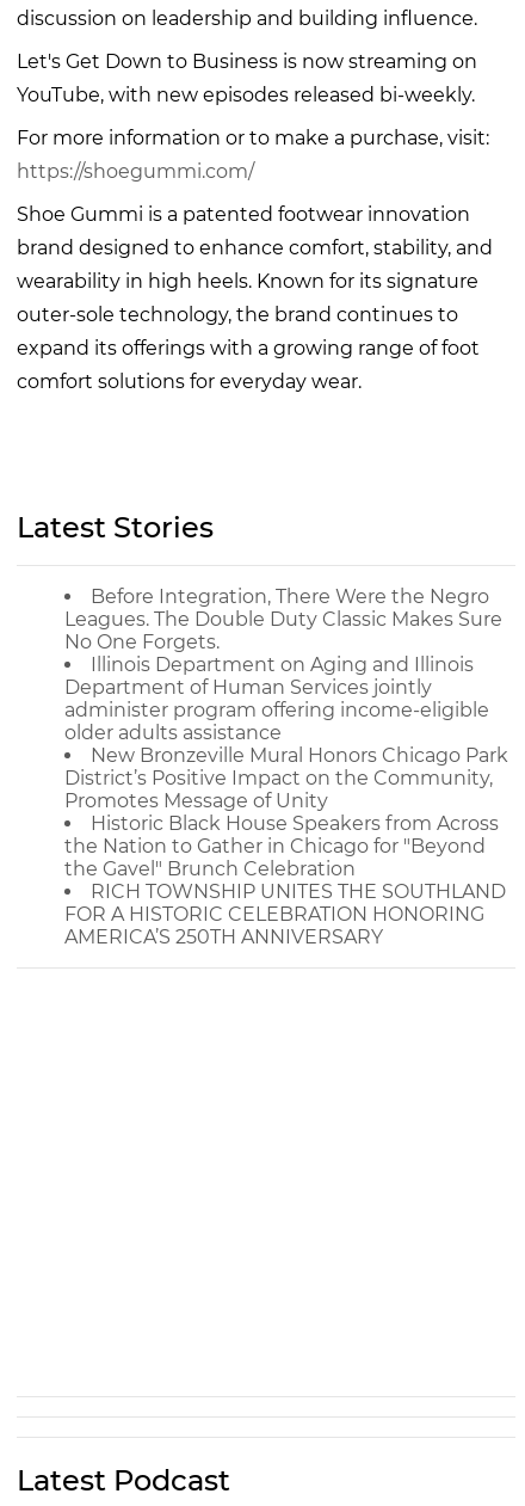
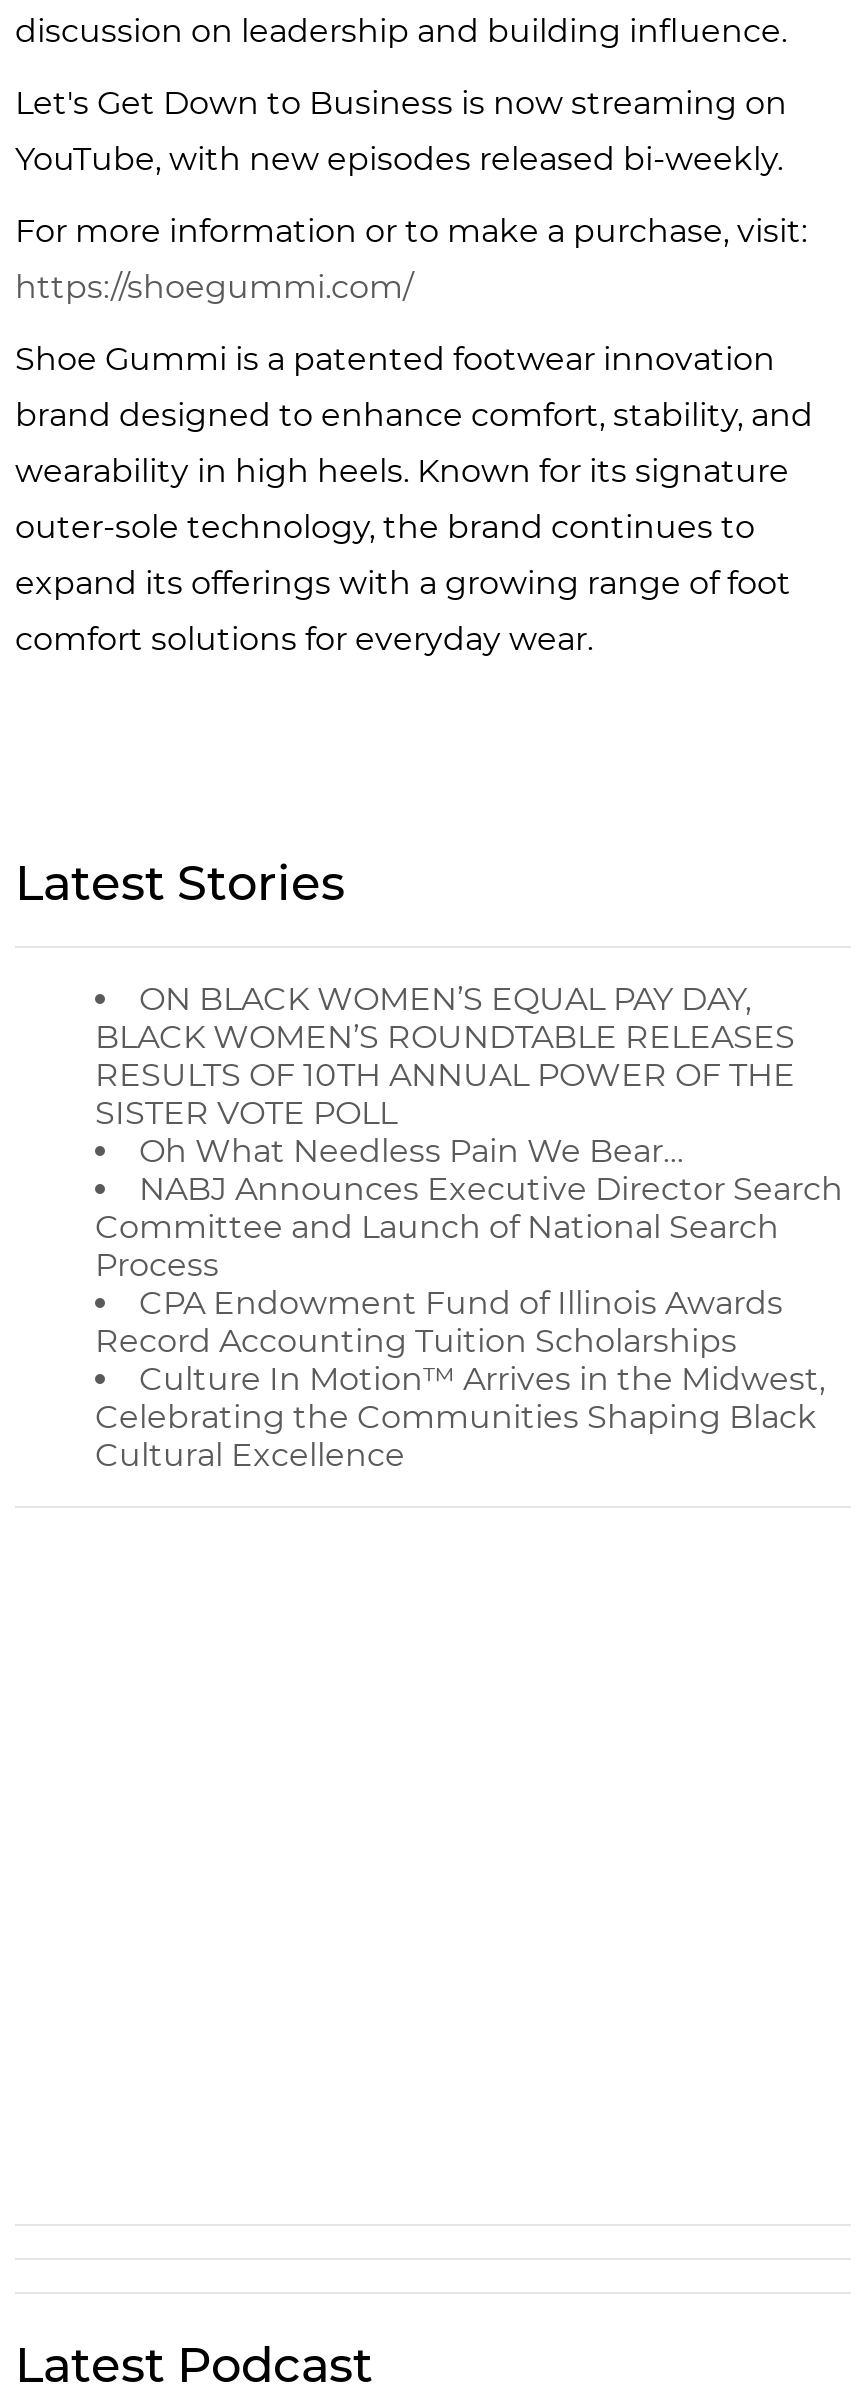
- Before Integration, There Were the Negro
- Leagues. The Double Duty Classic Makes Sure
- No One Forgets.
- Illinois Department on Aging and Illinois
- Department of Human Services jointly
- administer program offering income-eligible
- older adults assistance
- New Bronzeville Mural Honors Chicago Park
- District’s Positive Impact on the Community,
- Promotes Message of Unity
- Historic Black House Speakers from Across
- the Nation to Gather in Chicago for "Beyond
- the Gavel" Brunch Celebration
- RICH TOWNSHIP UNITES THE SOUTHLAND
- FOR A HISTORIC CELEBRATION HONORING
- AMERICA’S 250TH ANNIVERSARY
+ ON BLACK WOMEN’S EQUAL PAY DAY,
+ BLACK WOMEN’S ROUNDTABLE RELEASES
+ RESULTS OF 10TH ANNUAL POWER OF THE
+ SISTER VOTE POLL
+ Oh What Needless Pain We Bear…
+ NABJ Announces Executive Director Search
+ Committee and Launch of National Search
+ Process
+ CPA Endowment Fund of Illinois Awards
+ Record Accounting Tuition Scholarships
+ Culture In Motion™ Arrives in the Midwest,
+ Celebrating the Communities Shaping Black
+ Cultural Excellence
